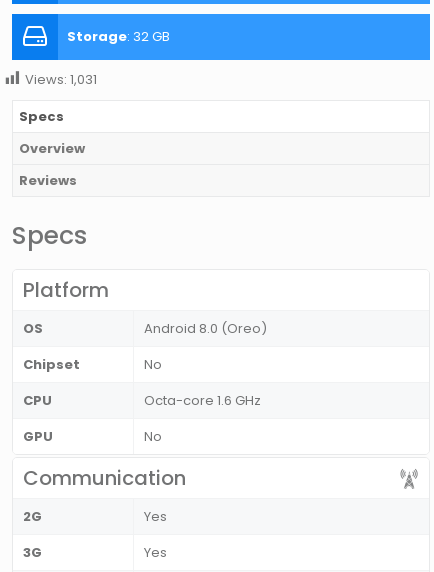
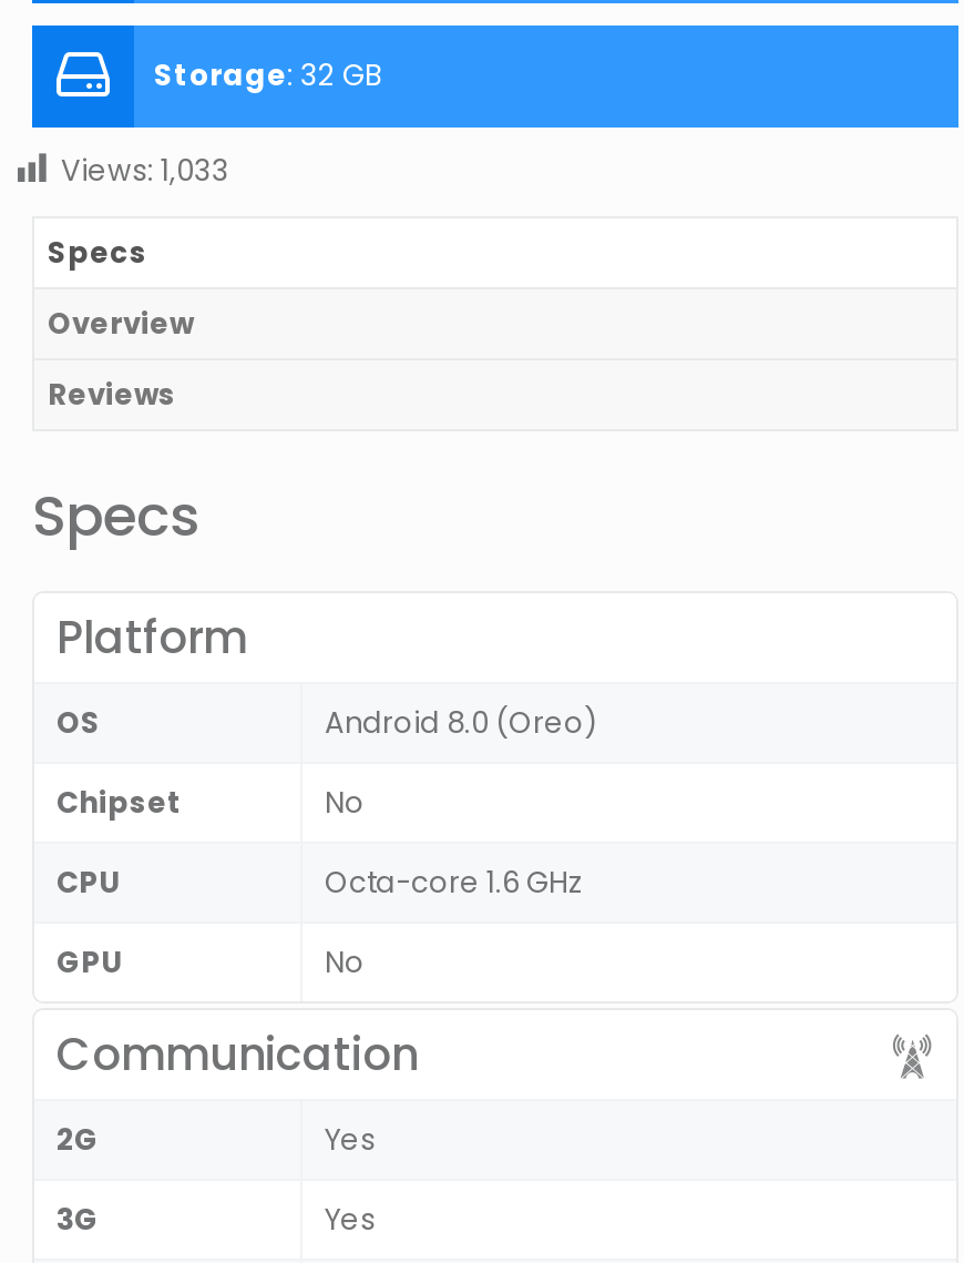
- Views: 1,031
+ Views: 1,033
